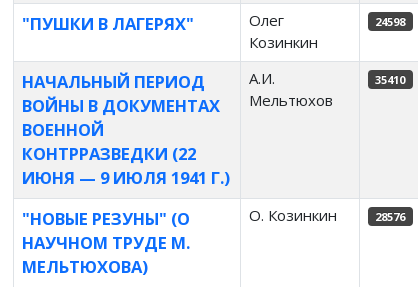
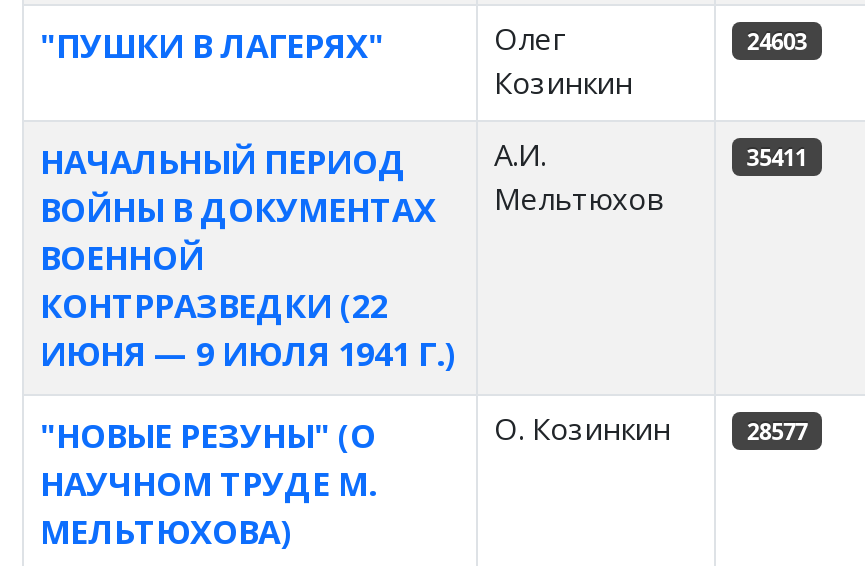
- 24598
+ 24603

- 35410
+ 35411

- 28576
+ 28577
